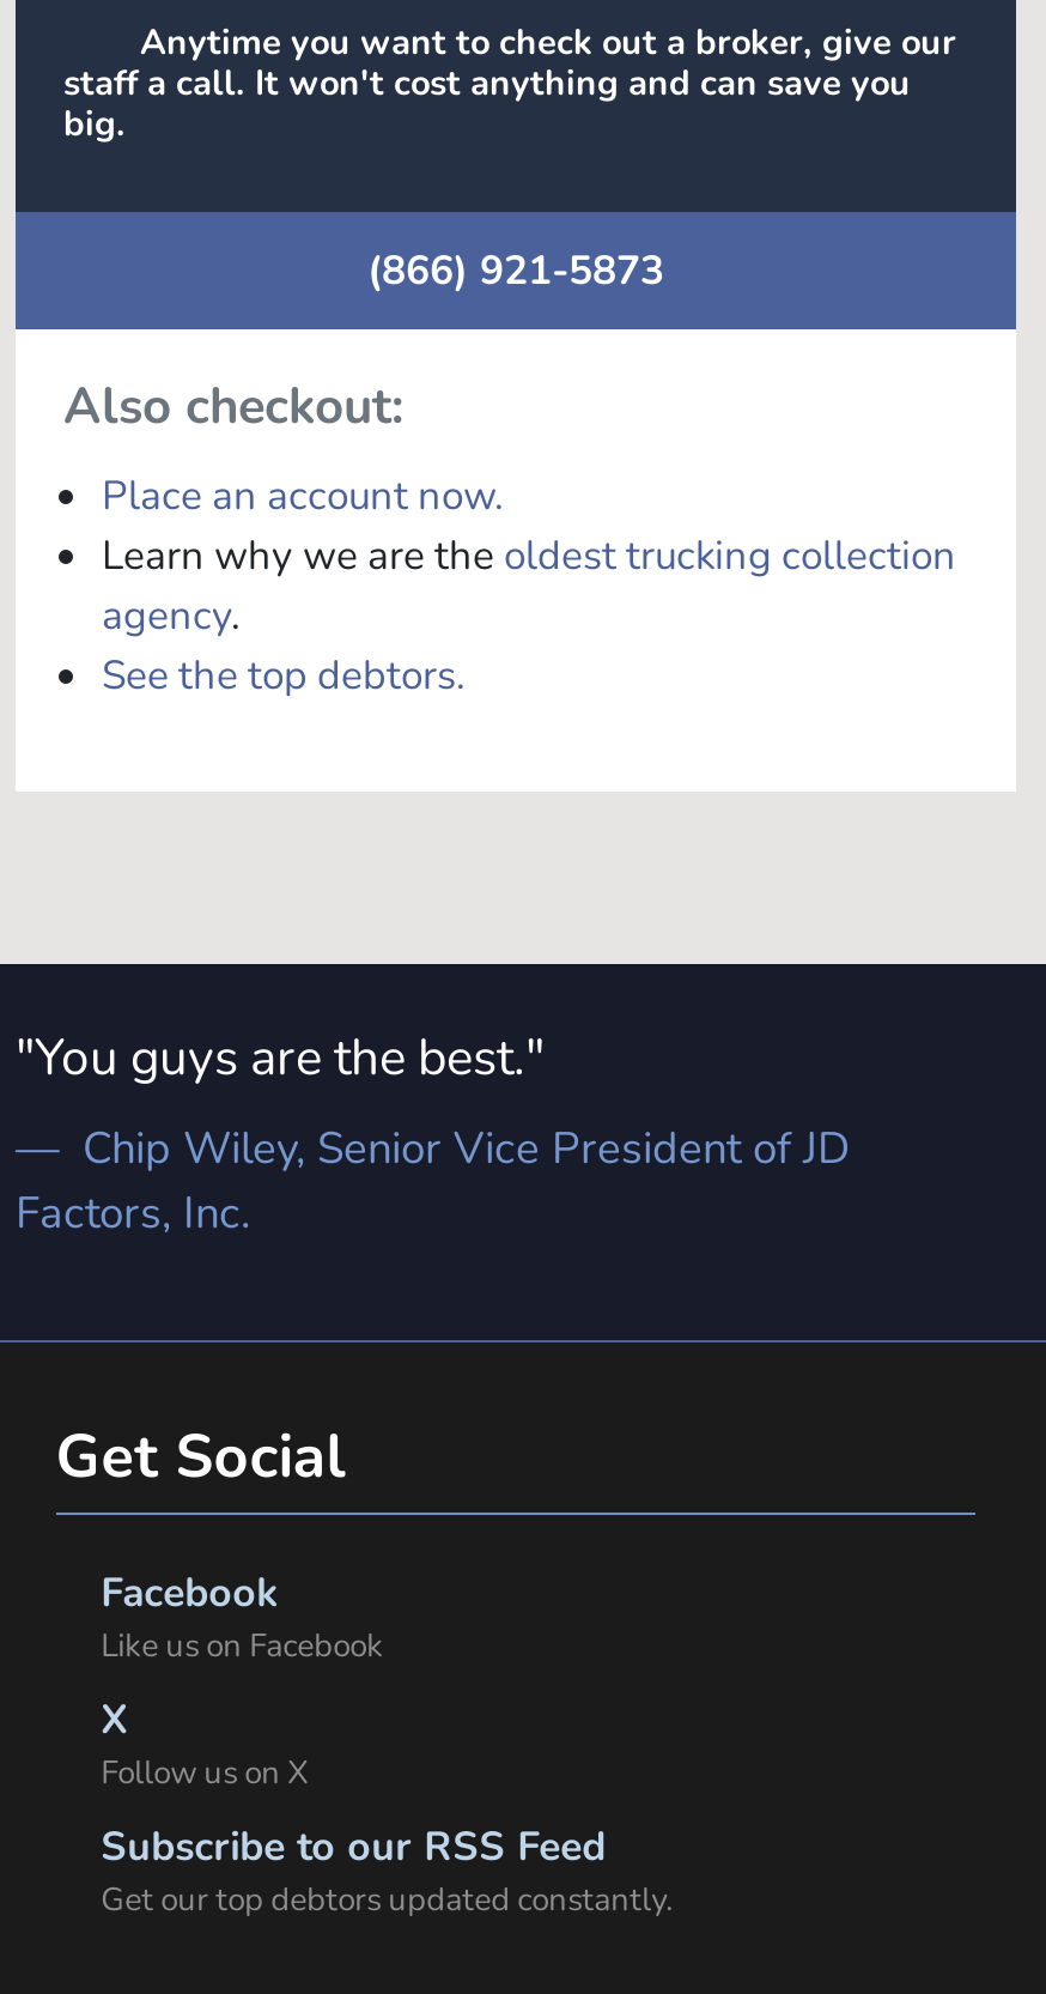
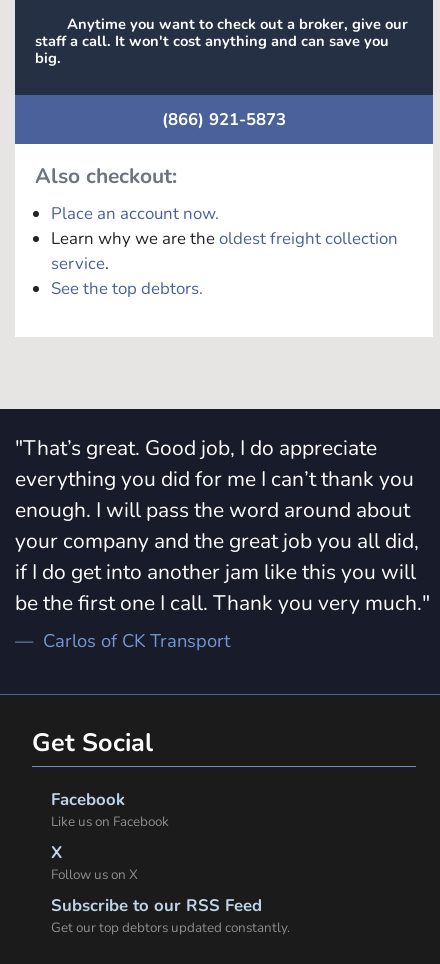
- Learn why we are the oldest trucking collection
- agency.
+ Learn why we are the oldest freight collection
+ service.

- "You guys are the best."
- Chip Wiley, Senior Vice President of JD
- Factors, Inc.
+ "That’s great. Good job, I do appreciate
+ everything you did for me I can’t thank you
+ enough. I will pass the word around about
+ your company and the great job you all did,
+ if I do get into another jam like this you will
+ be the first one I call. Thank you very much."
+ Carlos of CK Transport
